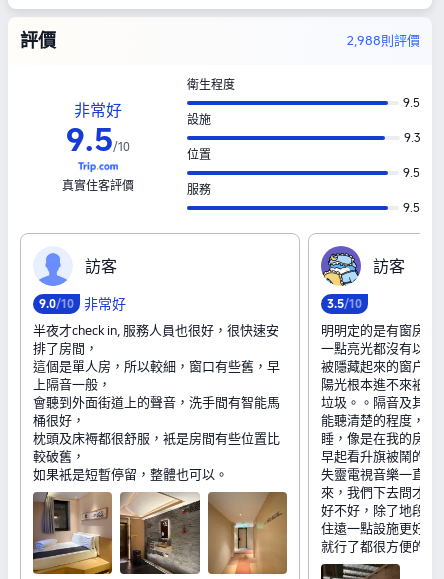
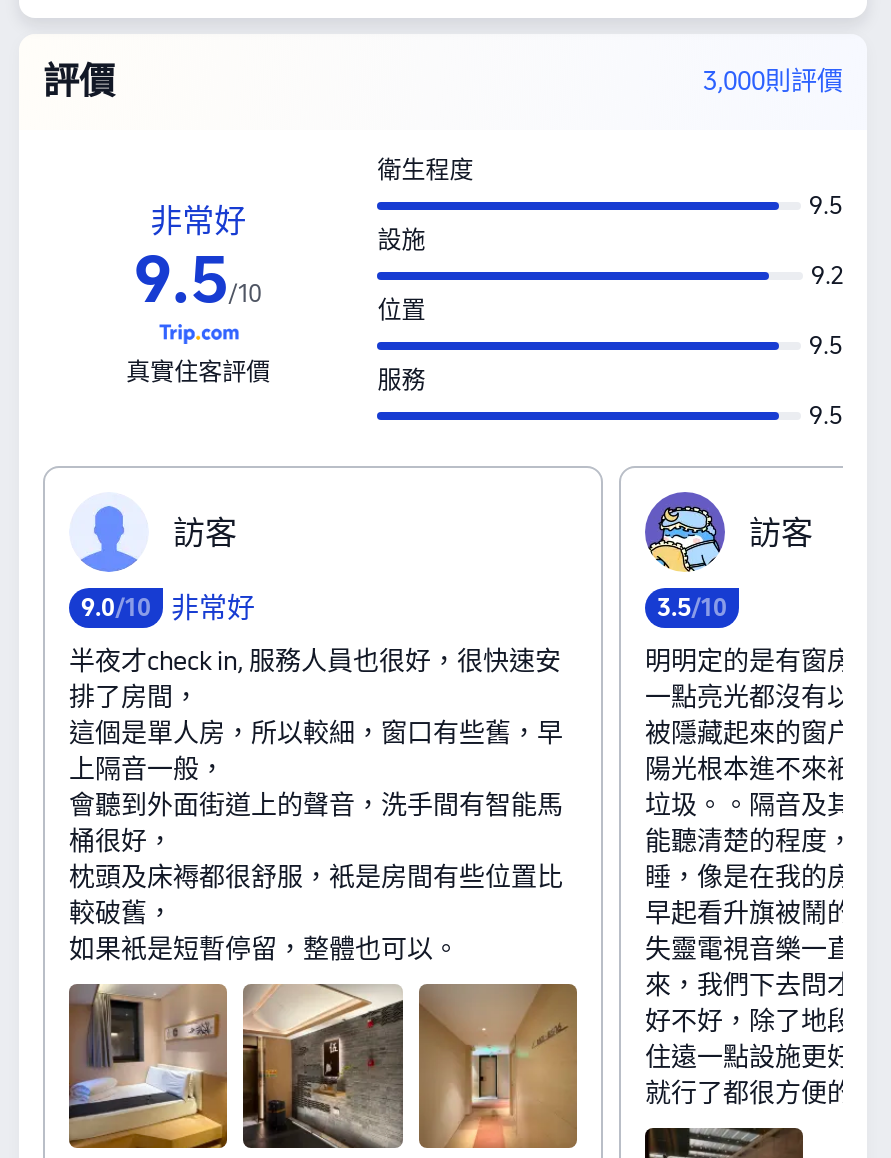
- 2,988則評價
+ 3,000則評價

- 9.3
+ 9.2
